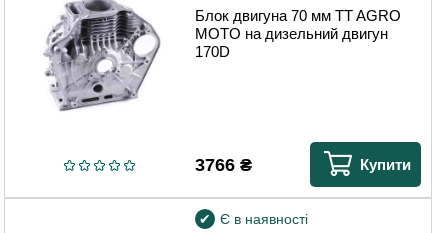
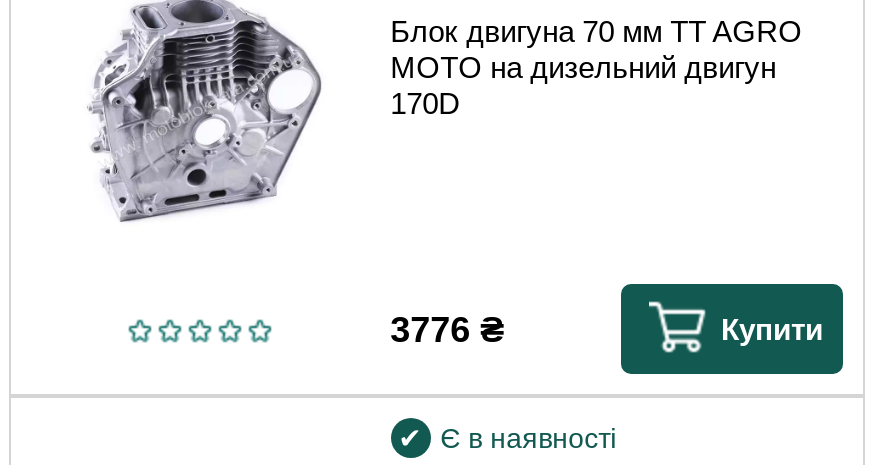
- 3766 ₴
+ 3776 ₴
